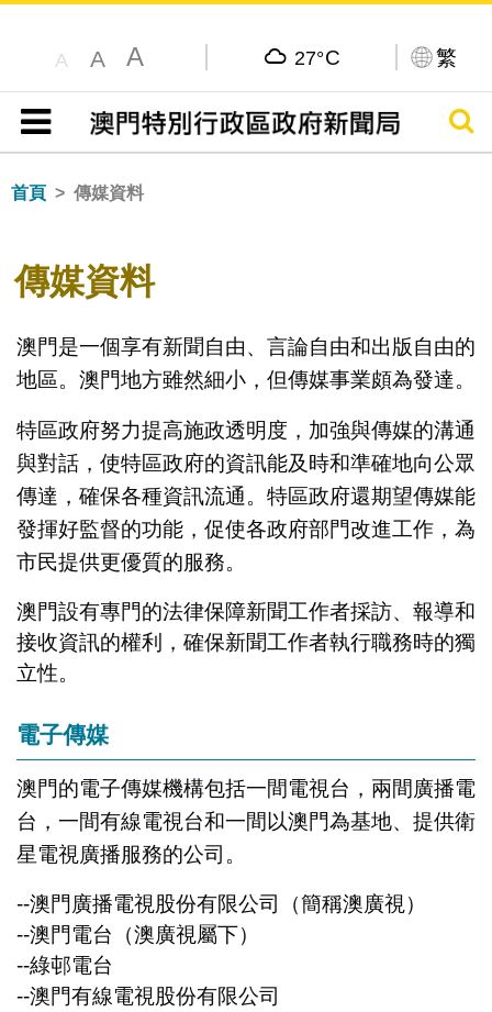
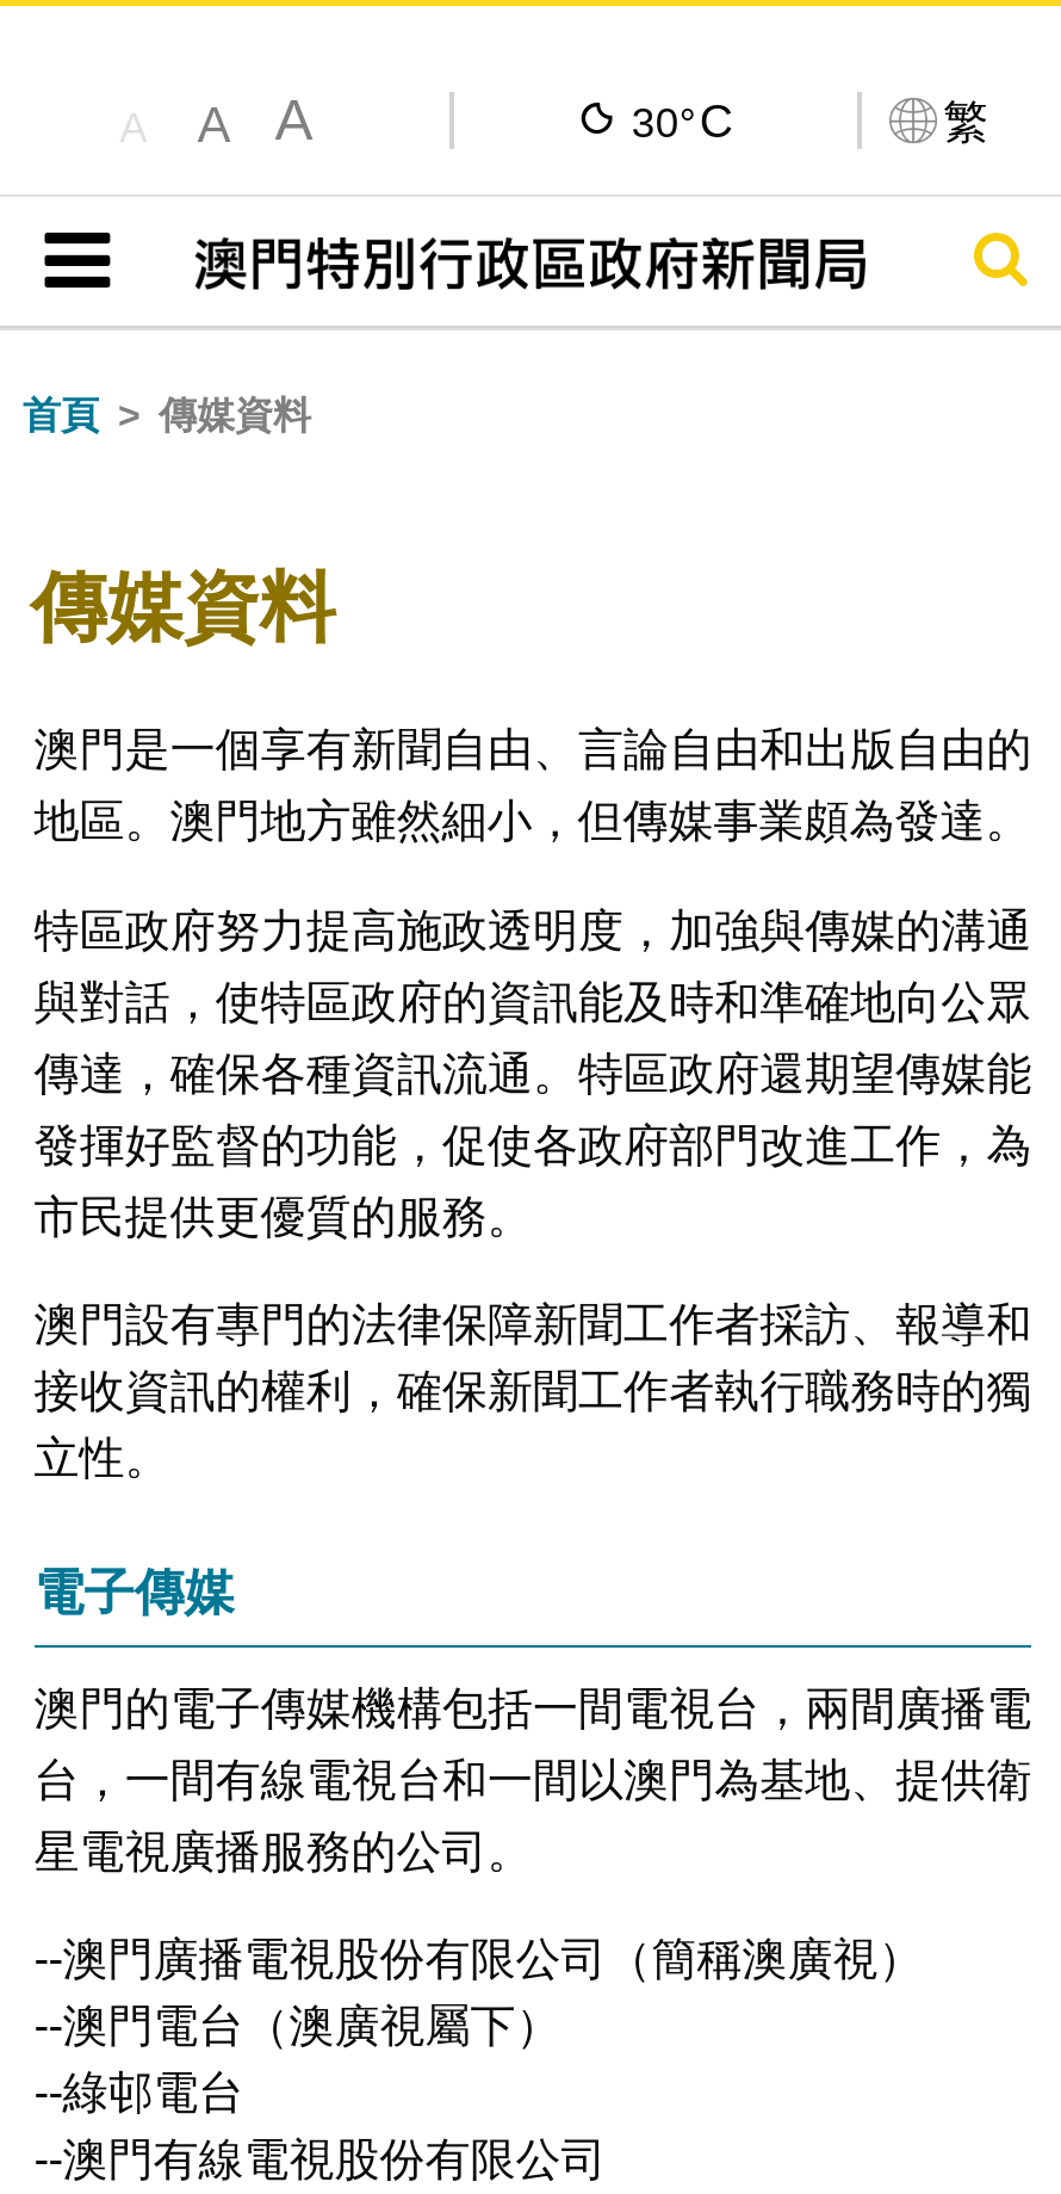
- 27° C
+ 30° C
